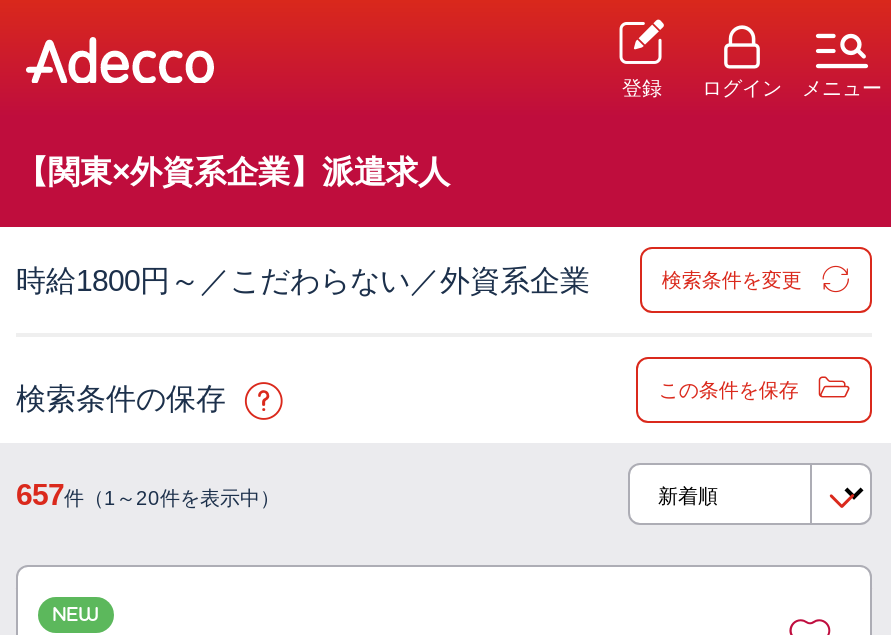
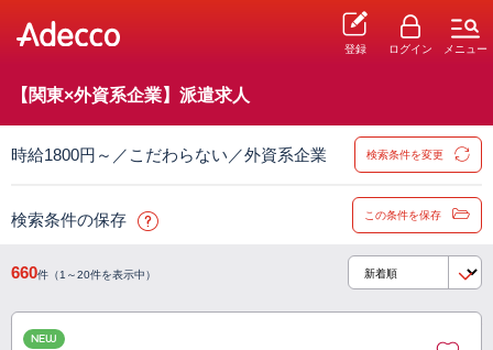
- 657件（1～20件を表示中）
+ 660件（1～20件を表示中）
